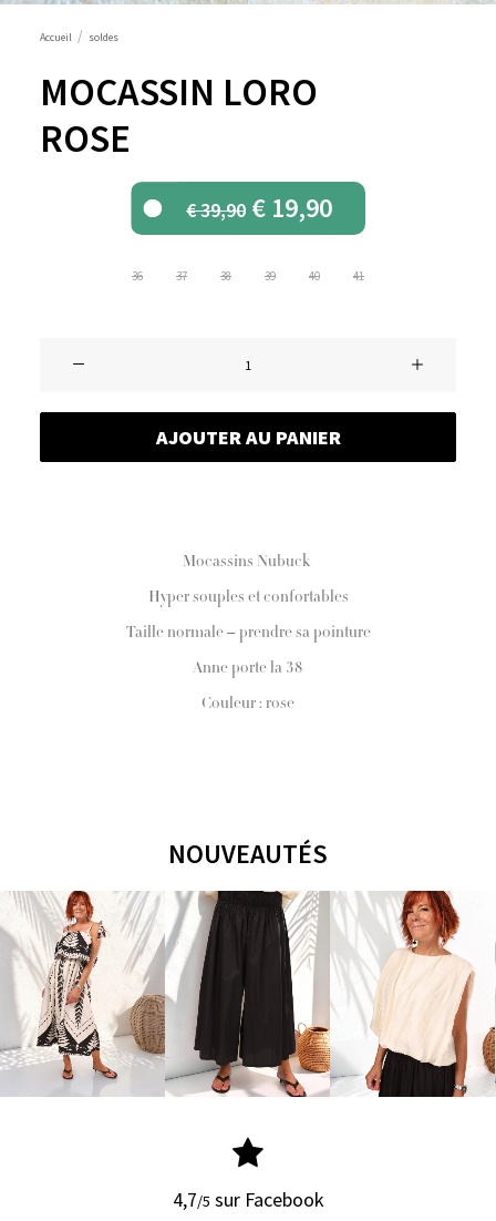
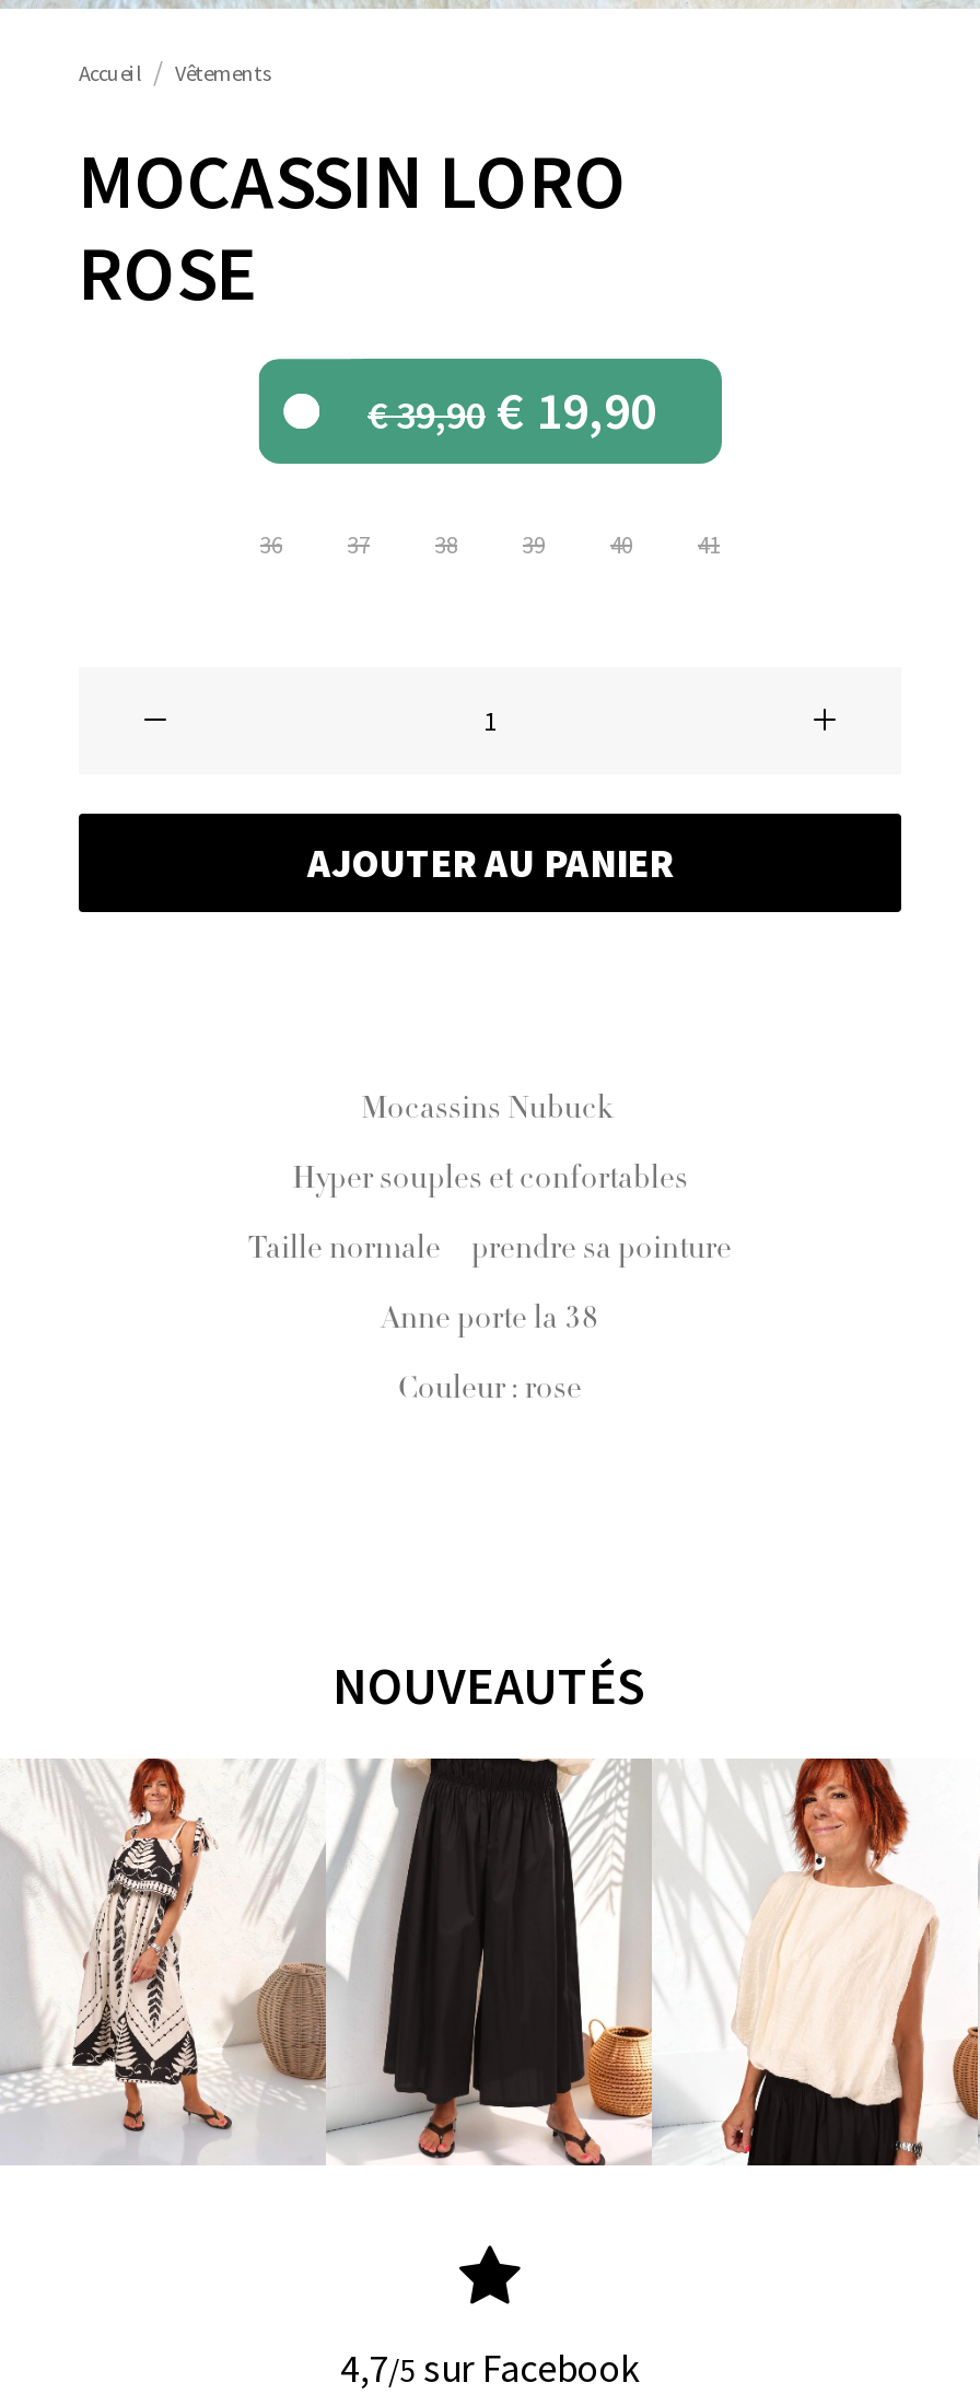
- soldes
+ Vêtements
